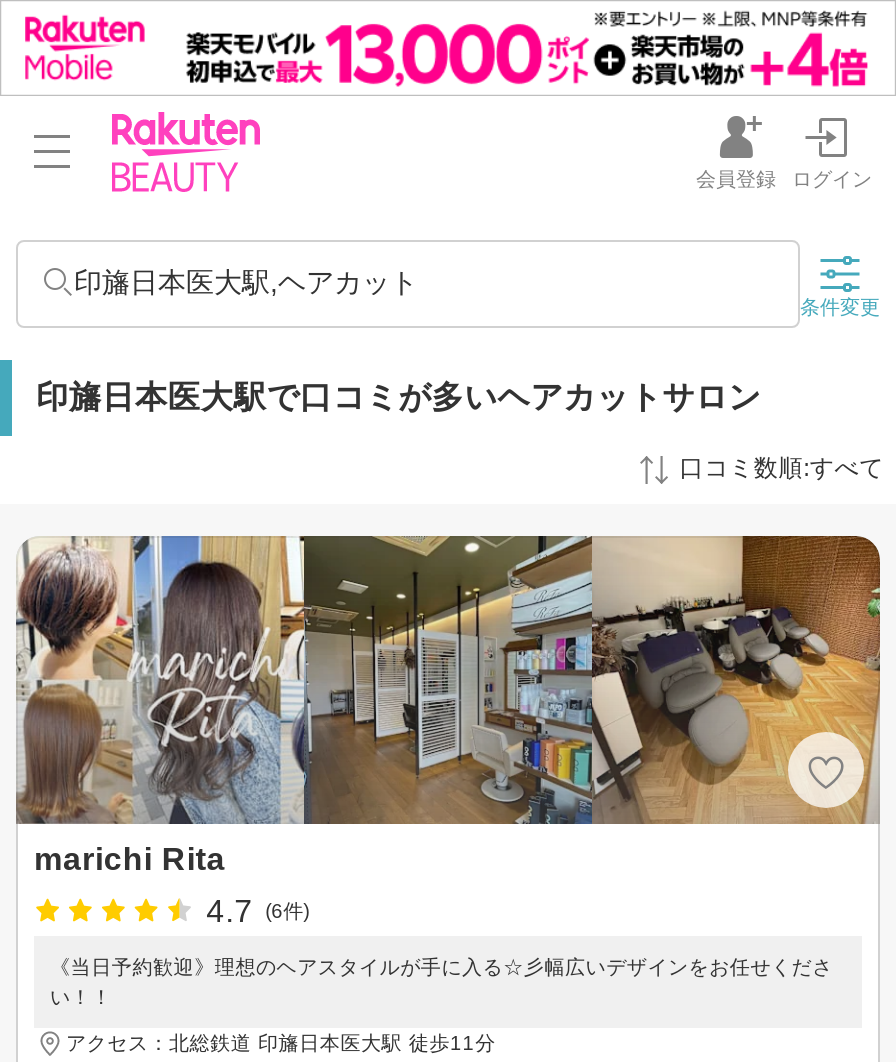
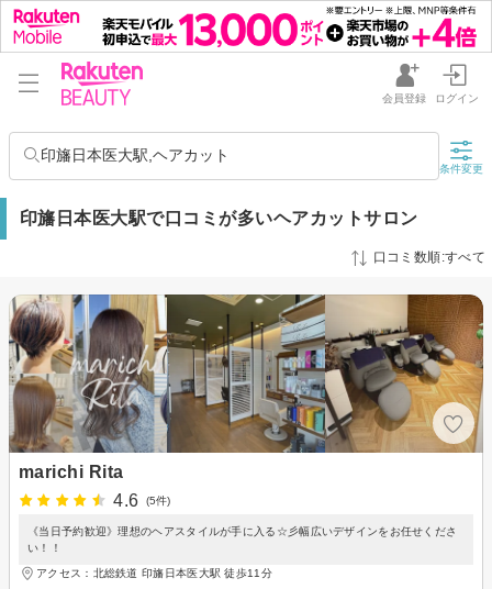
- 4.7 (6件)
+ 4.6 (5件)
